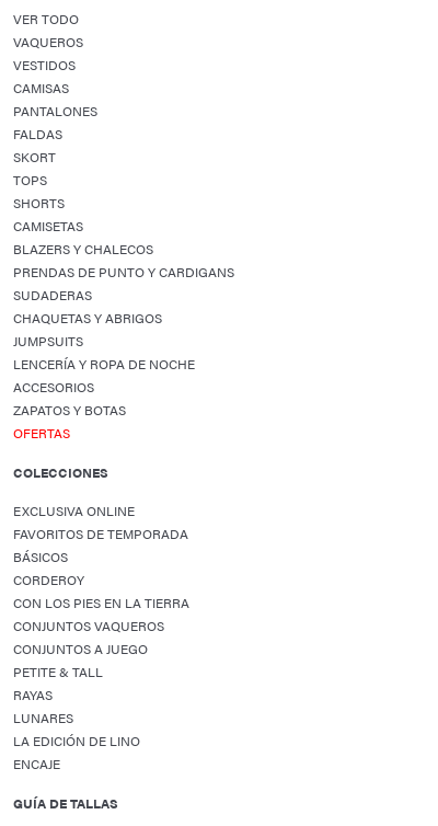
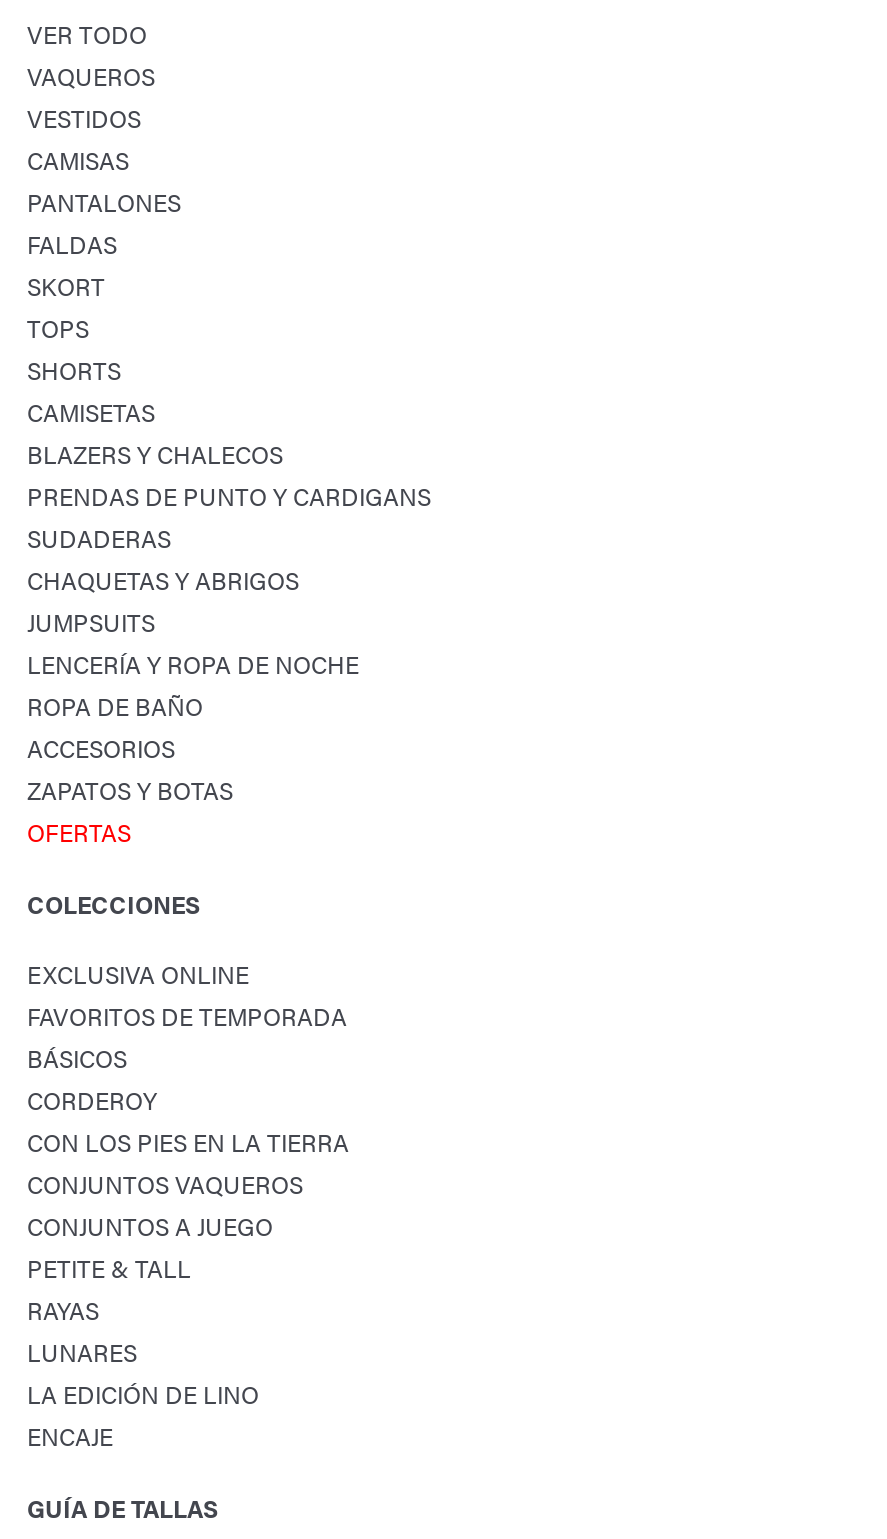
+ ROPA DE BAÑO
